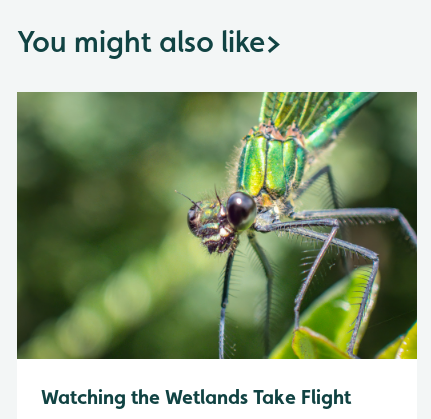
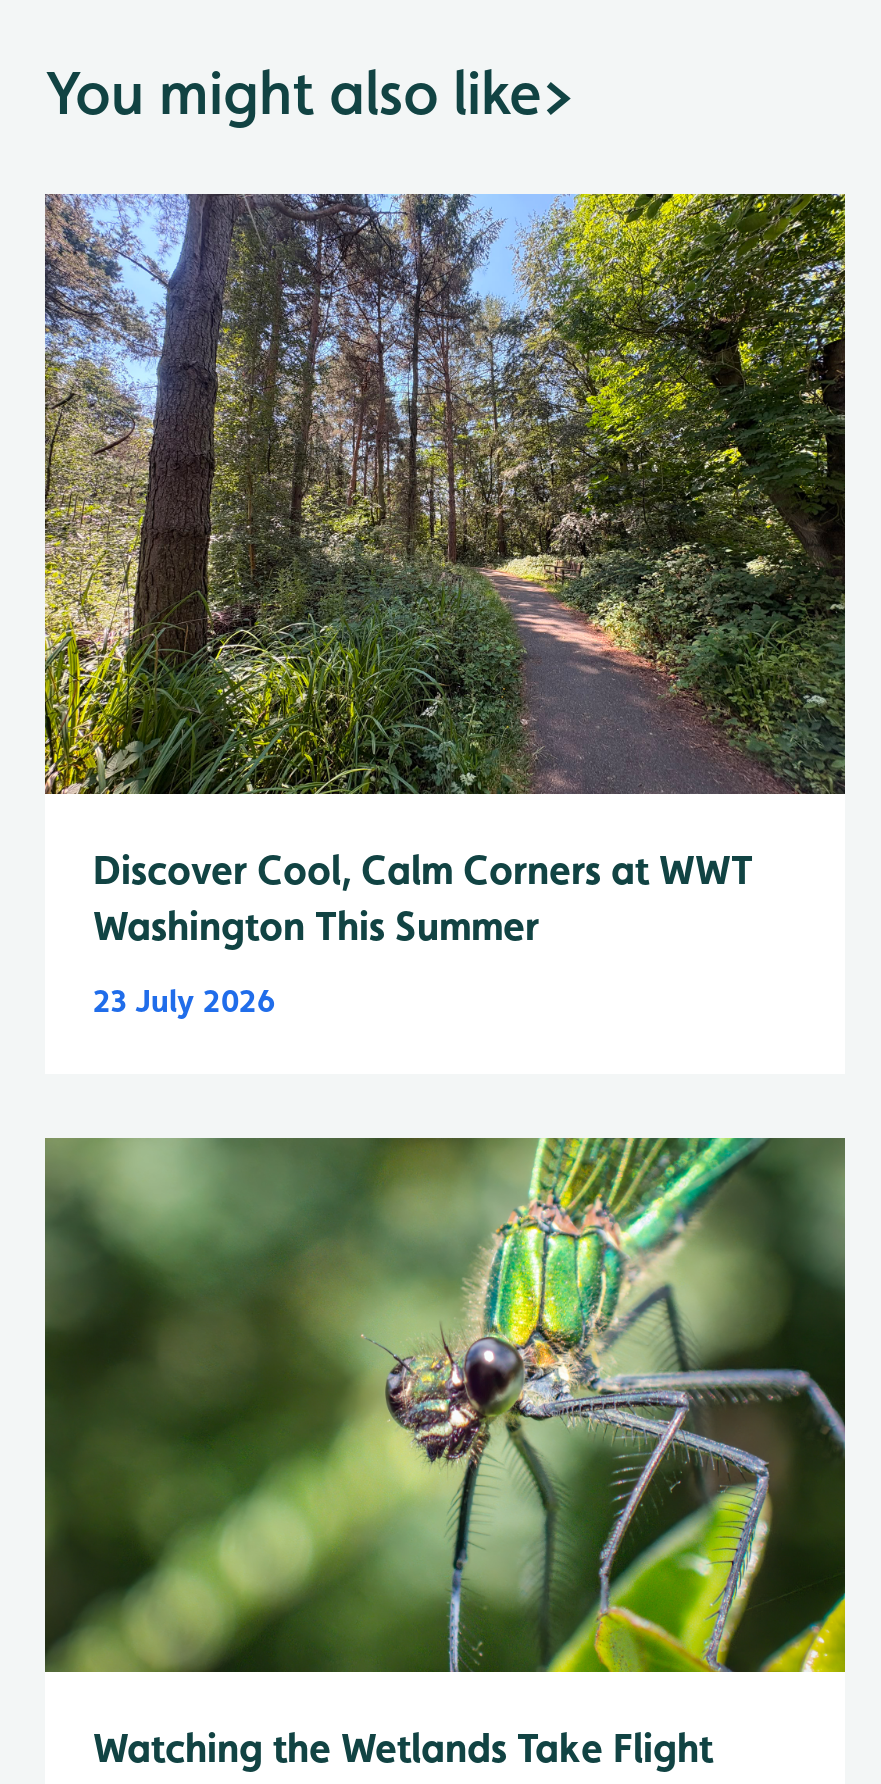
+ [image]
+ Discover Cool, Calm Corners at WWT
+ Washington This Summer
+ 23 July 2026
